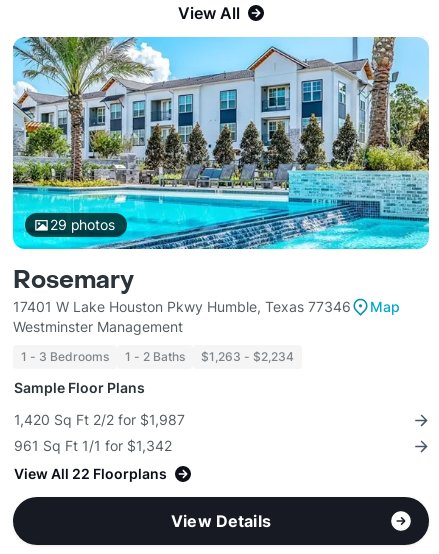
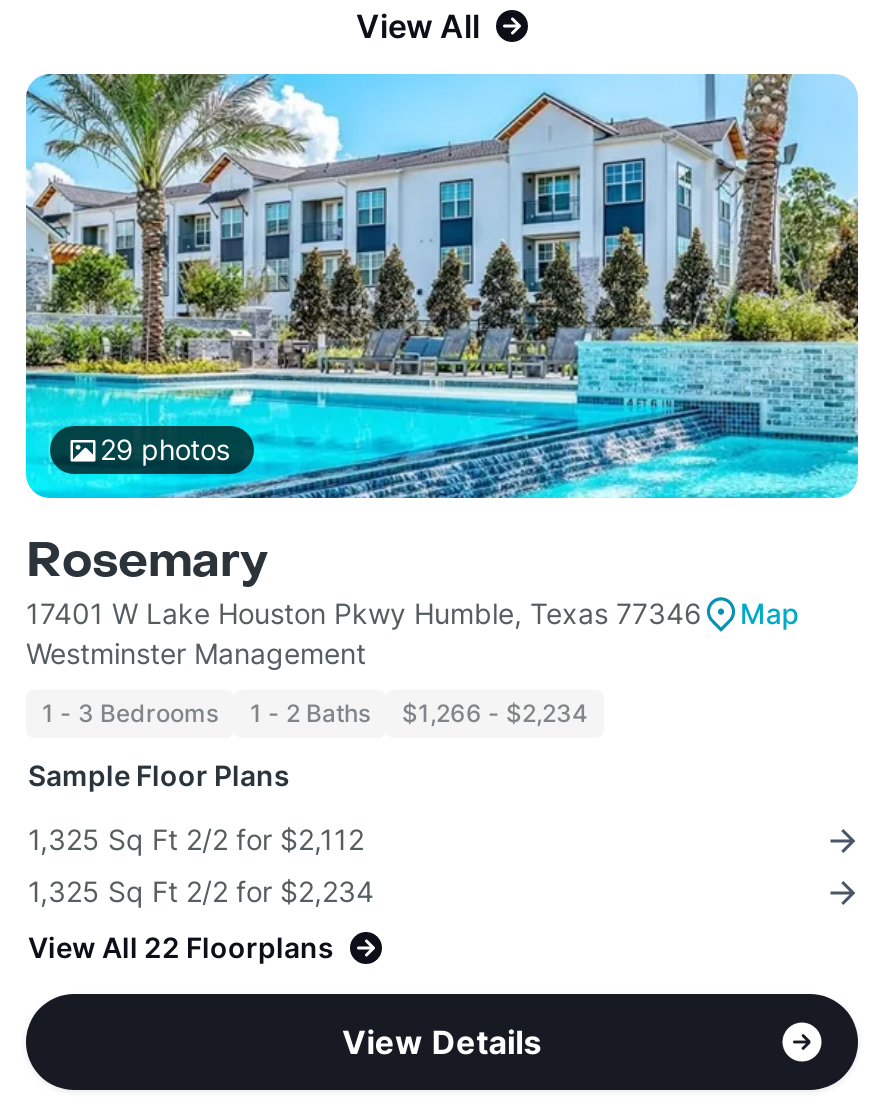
- 1 - 3 Bedrooms 1 - 2 Baths $1,263 - $2,234
+ 1 - 3 Bedrooms 1 - 2 Baths $1,266 - $2,234

- 1,420 Sq Ft 2/2 for $1,987
+ 1,325 Sq Ft 2/2 for $2,112

- 961 Sq Ft 1/1 for $1,342
+ 1,325 Sq Ft 2/2 for $2,234
